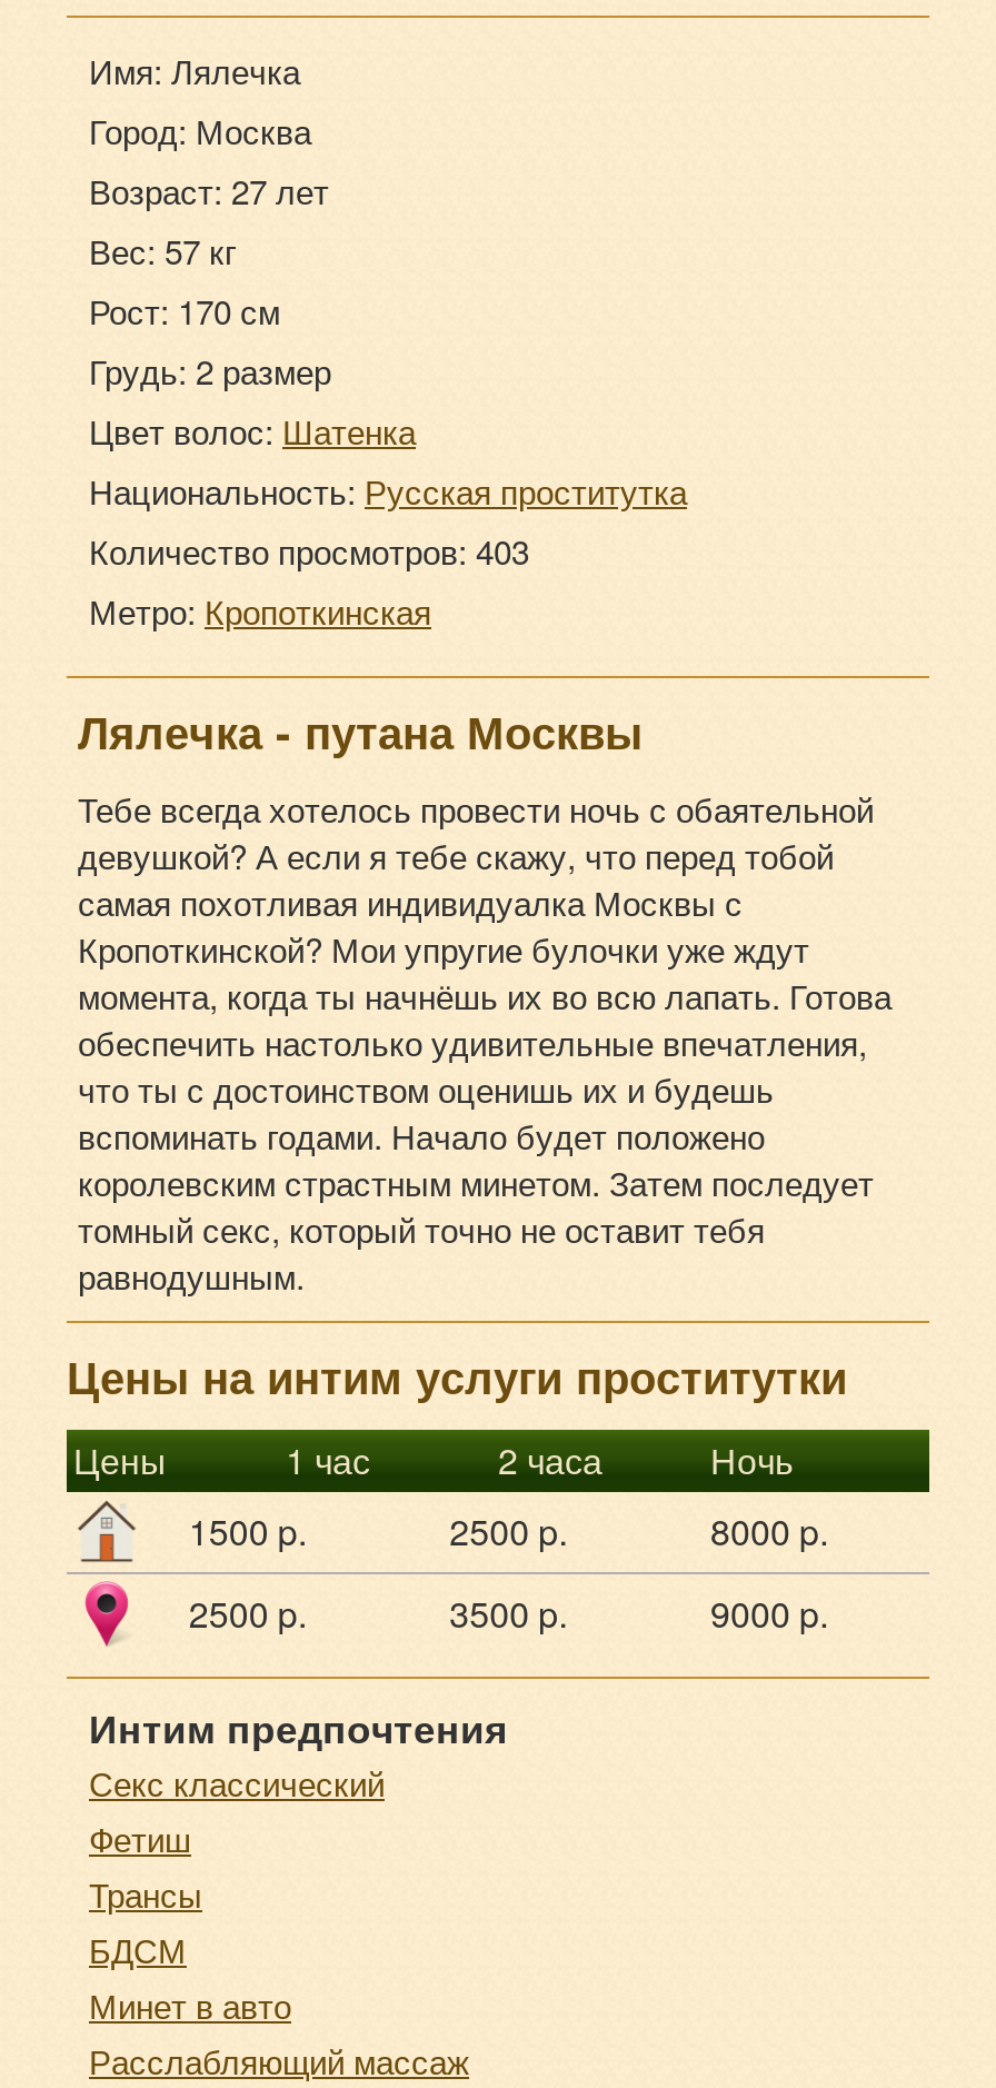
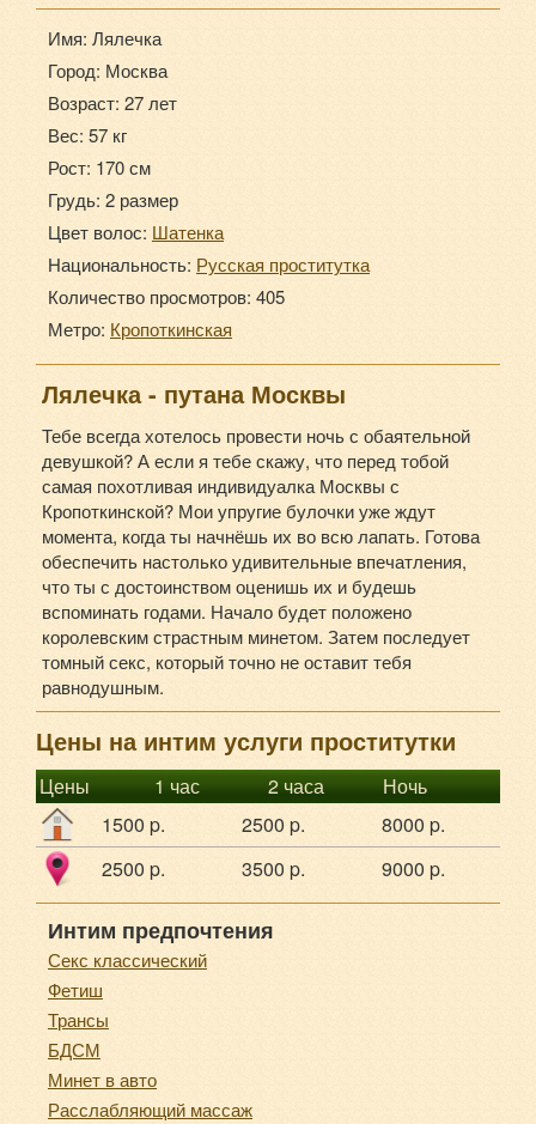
- Количество просмотров: 403
+ Количество просмотров: 405
